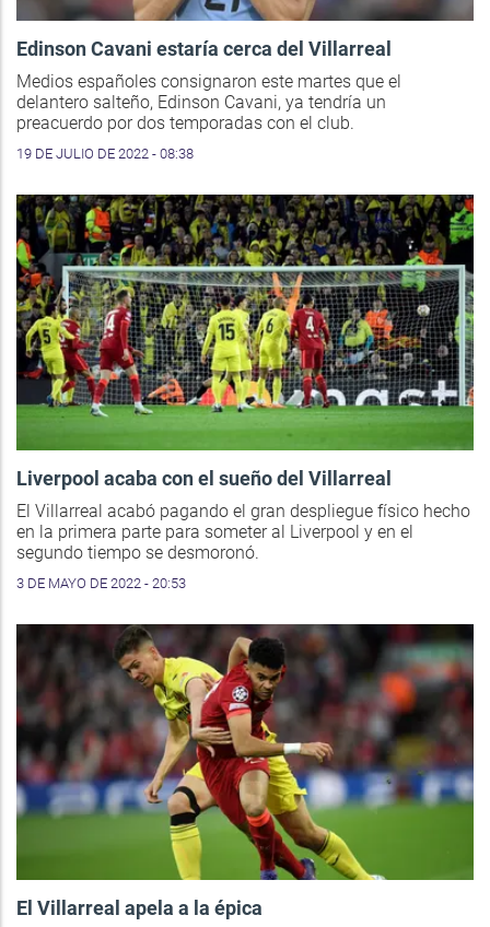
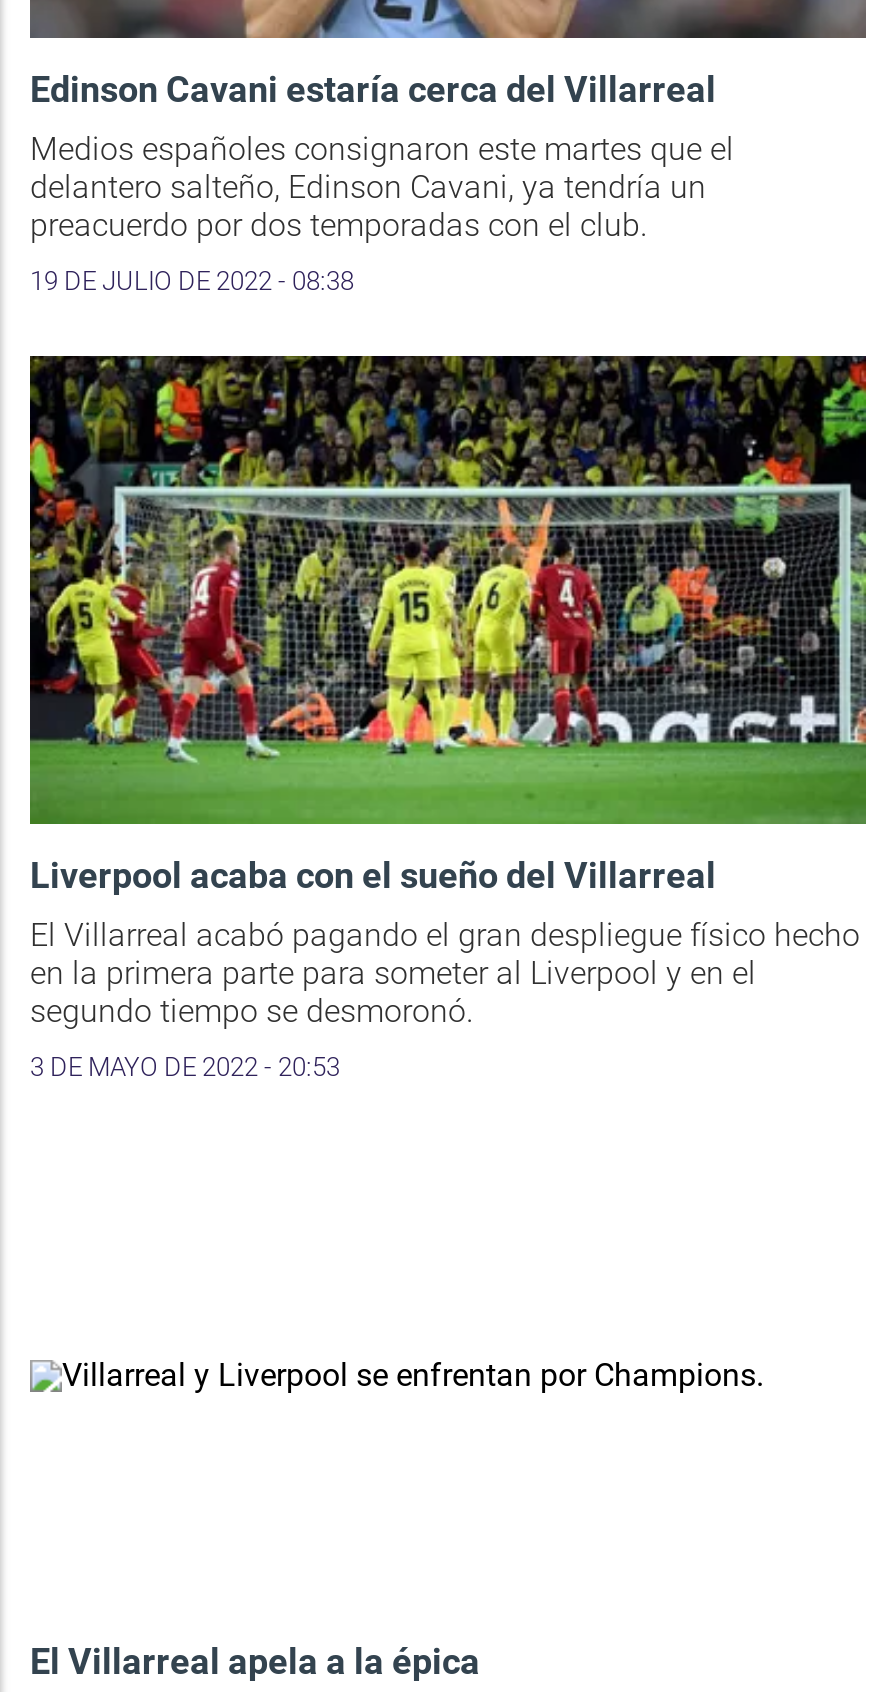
- [image]
